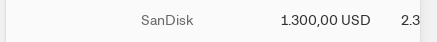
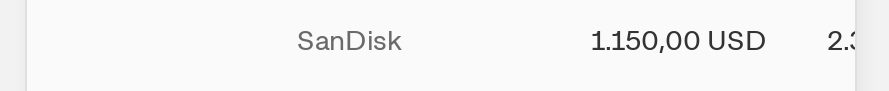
- 1.300,00 USD
+ 1.150,00 USD
